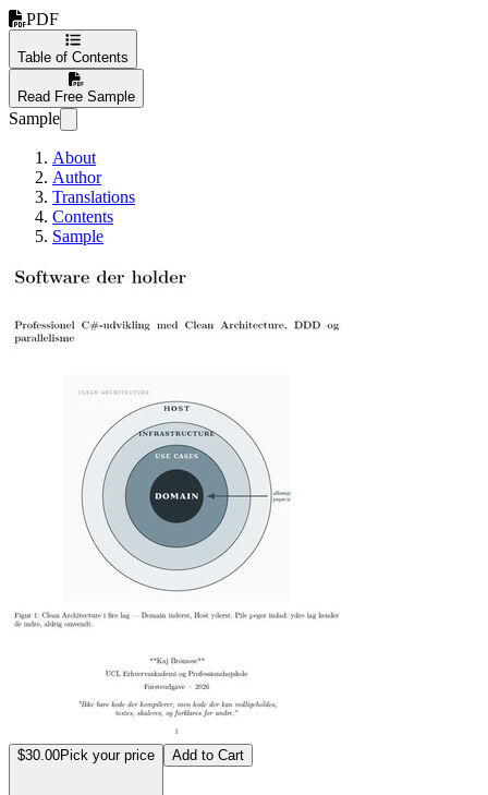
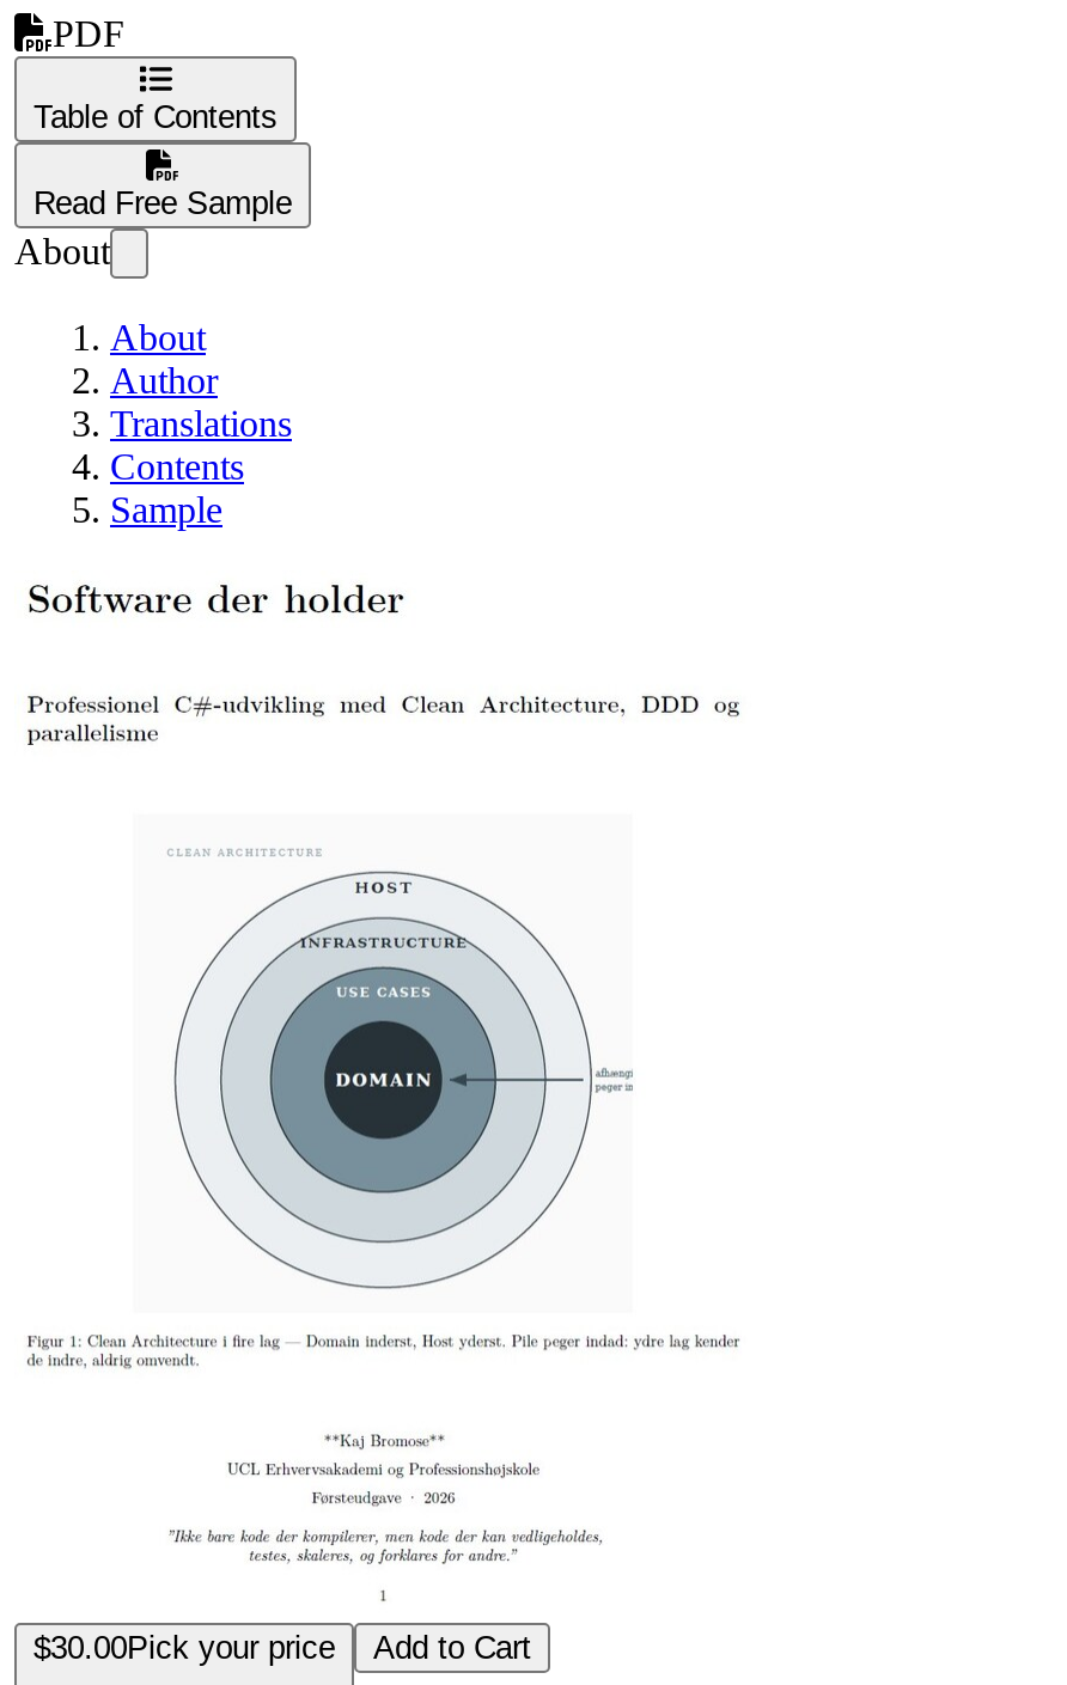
- Sample
+ About
